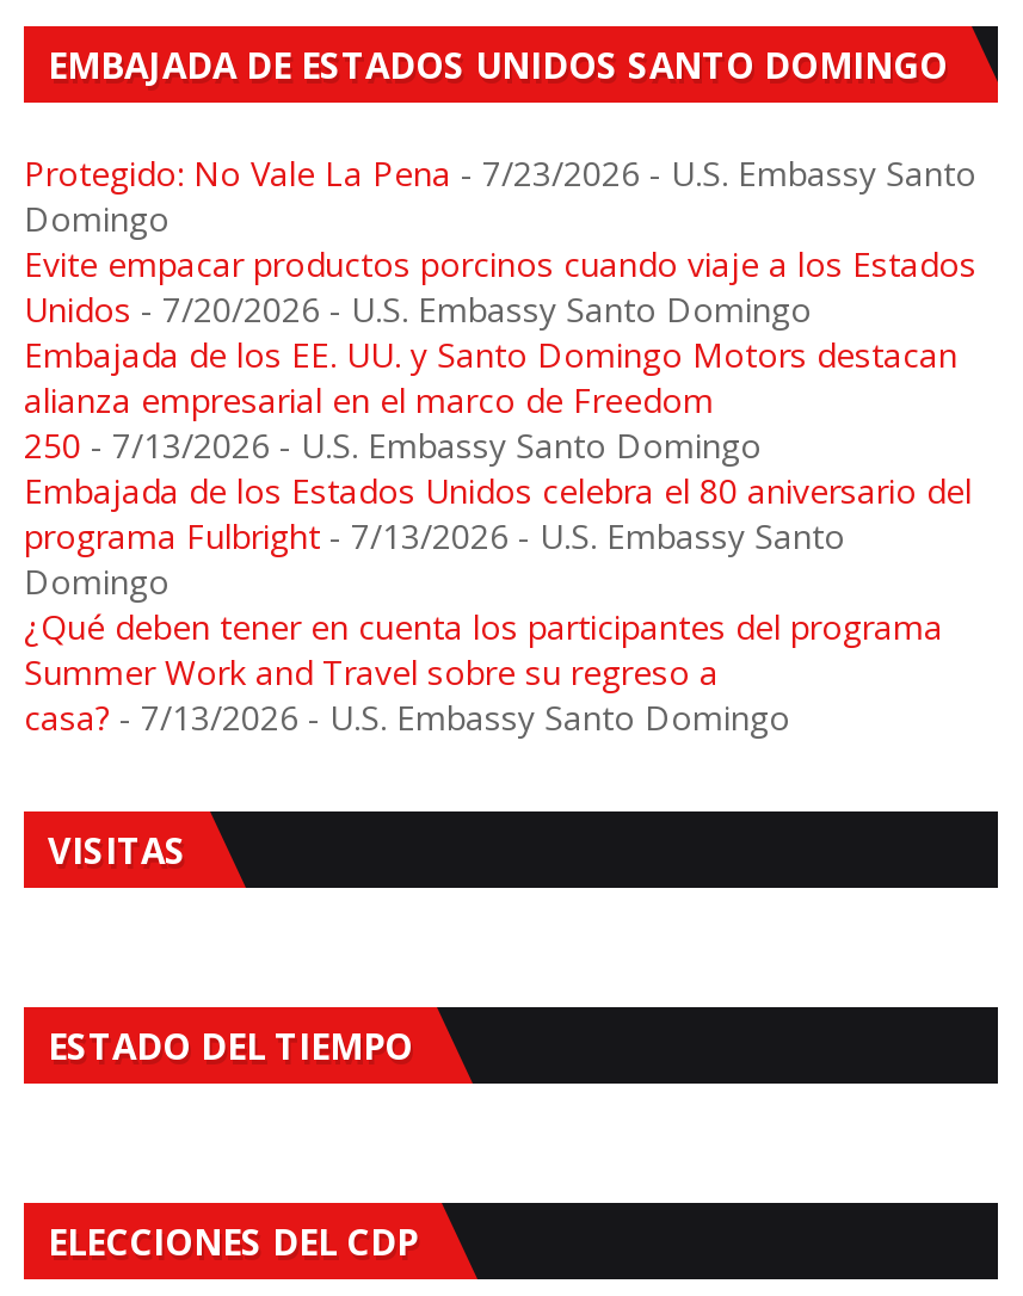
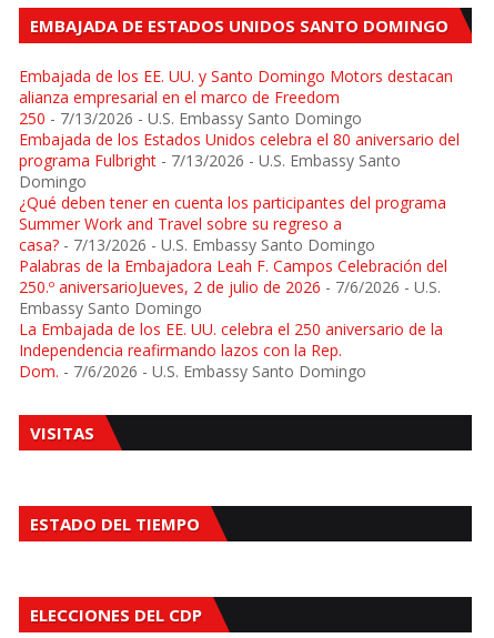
- Protegido: No Vale La Pena - 7/23/2026 - U.S. Embassy Santo
- Domingo
- Evite empacar productos porcinos cuando viaje a los Estados
- Unidos - 7/20/2026 - U.S. Embassy Santo Domingo

moved up: Embajada de los EE. UU. y Santo Domingo Motors destacan | alianza empresarial en el marco de Freedom | 250 - 7/13/2026 - U.S. Embassy Santo Domingo | ... | Summer Work and Travel sobre su regreso a | casa? - 7/13/2026 - U.S. Embassy Santo Domingo

+ Palabras de la Embajadora Leah F. Campos Celebración del
+ 250.º aniversarioJueves, 2 de julio de 2026 - 7/6/2026 - U.S.
+ Embassy Santo Domingo
+ La Embajada de los EE. UU. celebra el 250 aniversario de la
+ Independencia reafirmando lazos con la Rep.
+ Dom. - 7/6/2026 - U.S. Embassy Santo Domingo
